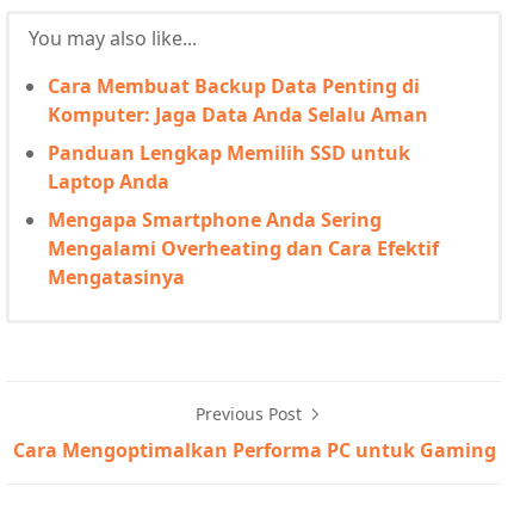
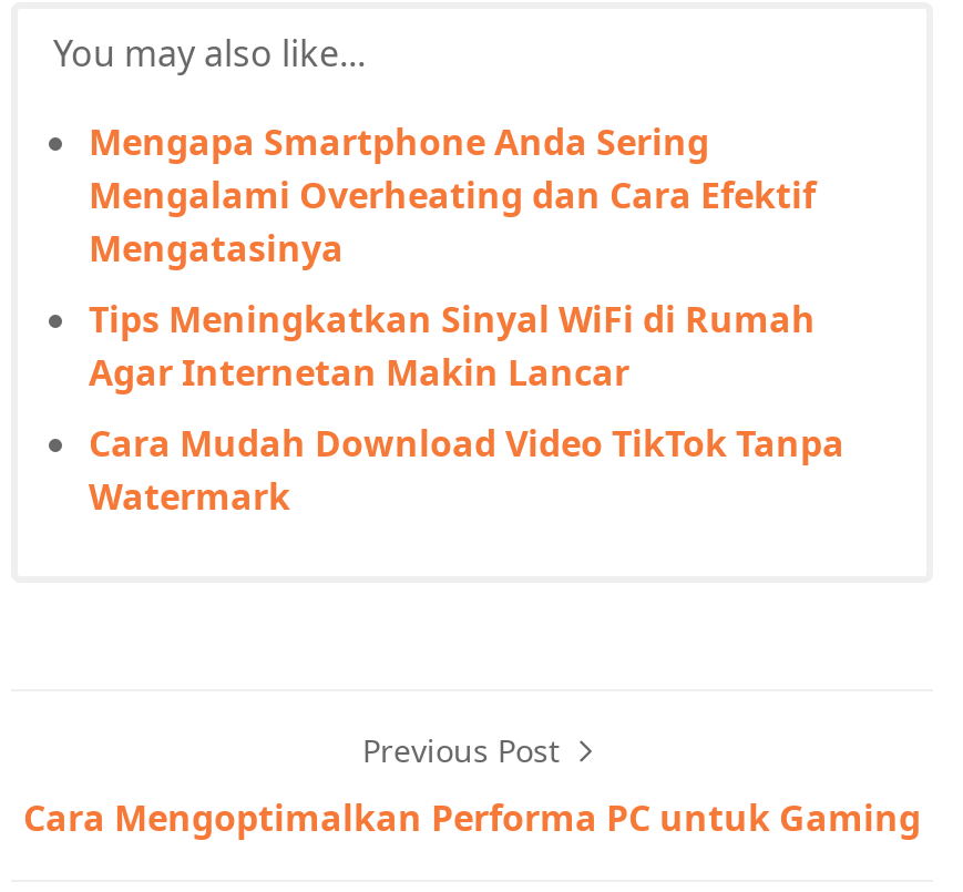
- Cara Membuat Backup Data Penting di
- Komputer: Jaga Data Anda Selalu Aman
- Panduan Lengkap Memilih SSD untuk
- Laptop Anda

moved up: Mengapa Smartphone Anda Sering | Mengalami Overheating dan Cara Efektif | Mengatasinya

+ Tips Meningkatkan Sinyal WiFi di Rumah
+ Agar Internetan Makin Lancar
+ Cara Mudah Download Video TikTok Tanpa
+ Watermark
